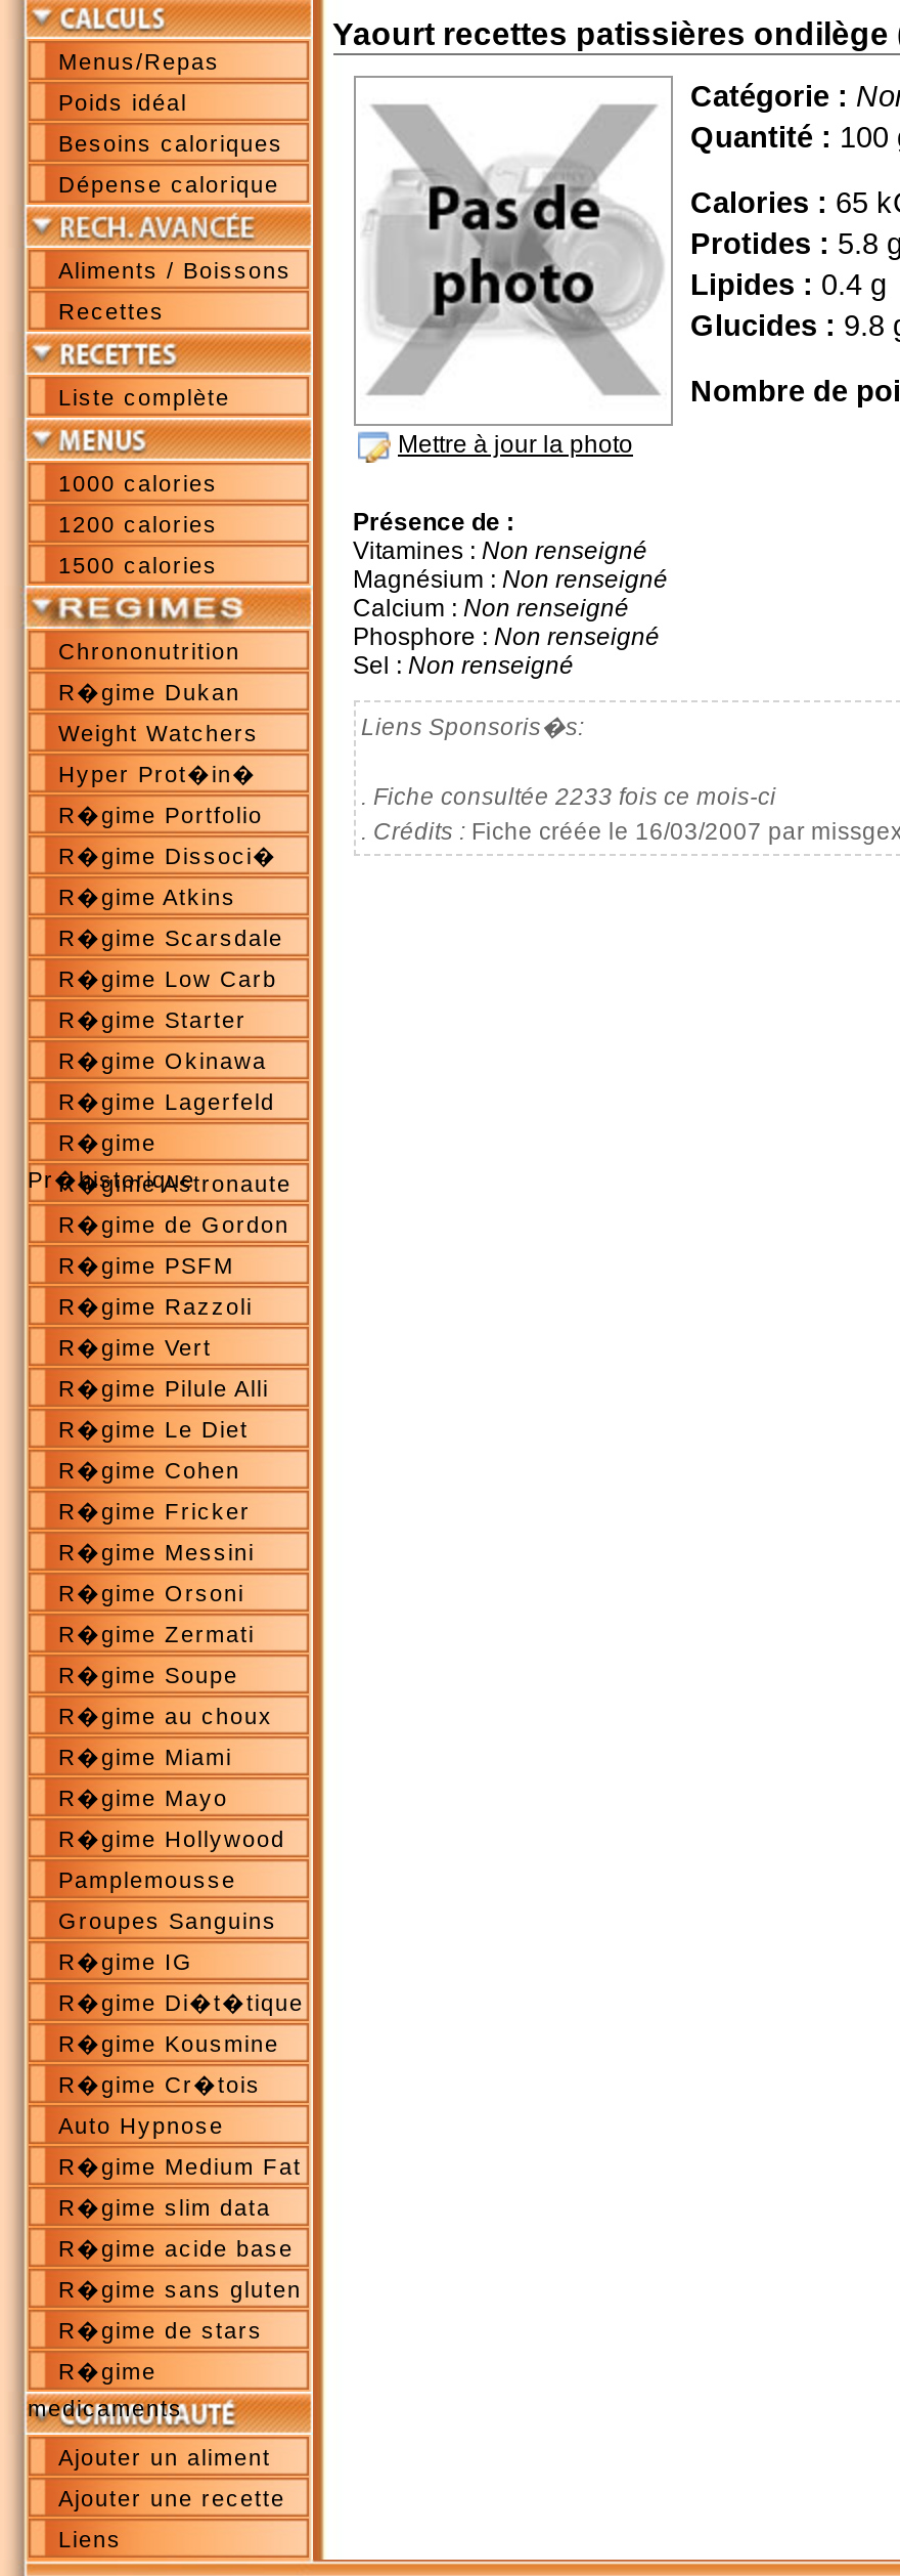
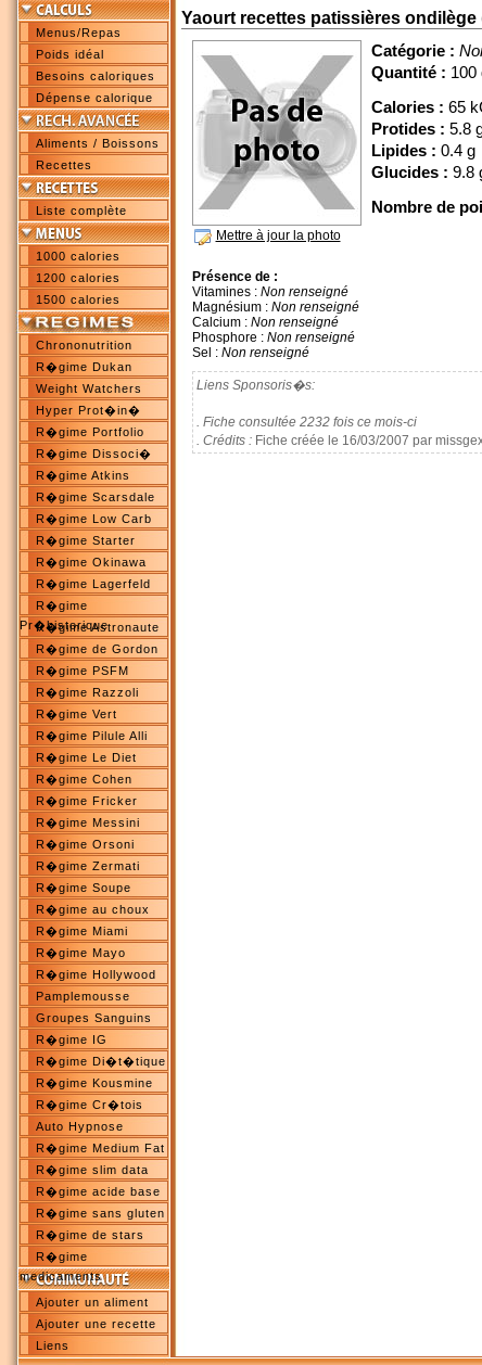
- . Fiche consultée 2233 fois ce mois-ci
+ . Fiche consultée 2232 fois ce mois-ci
